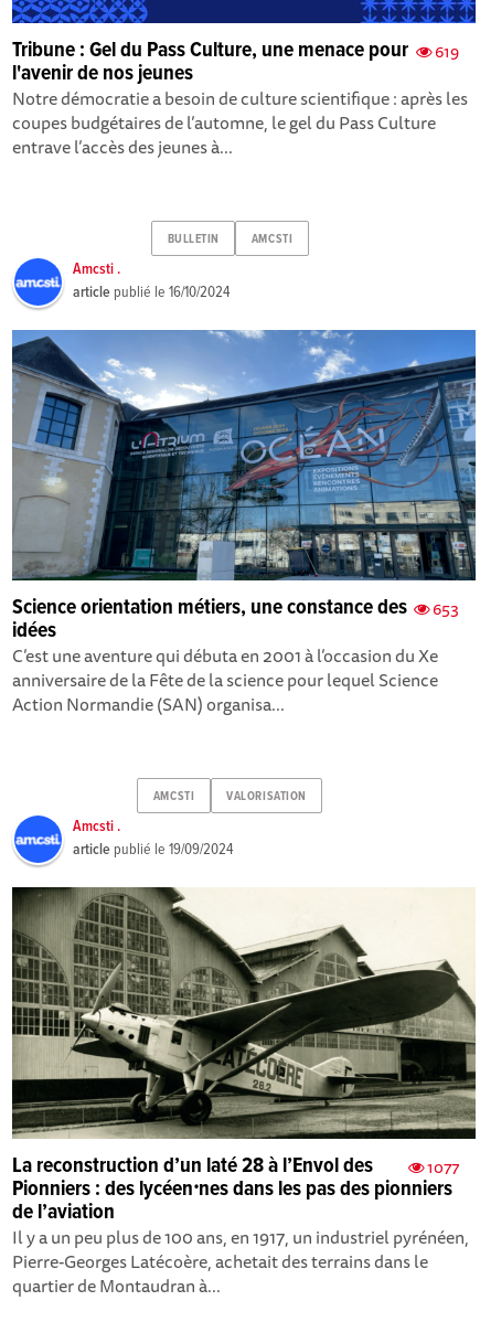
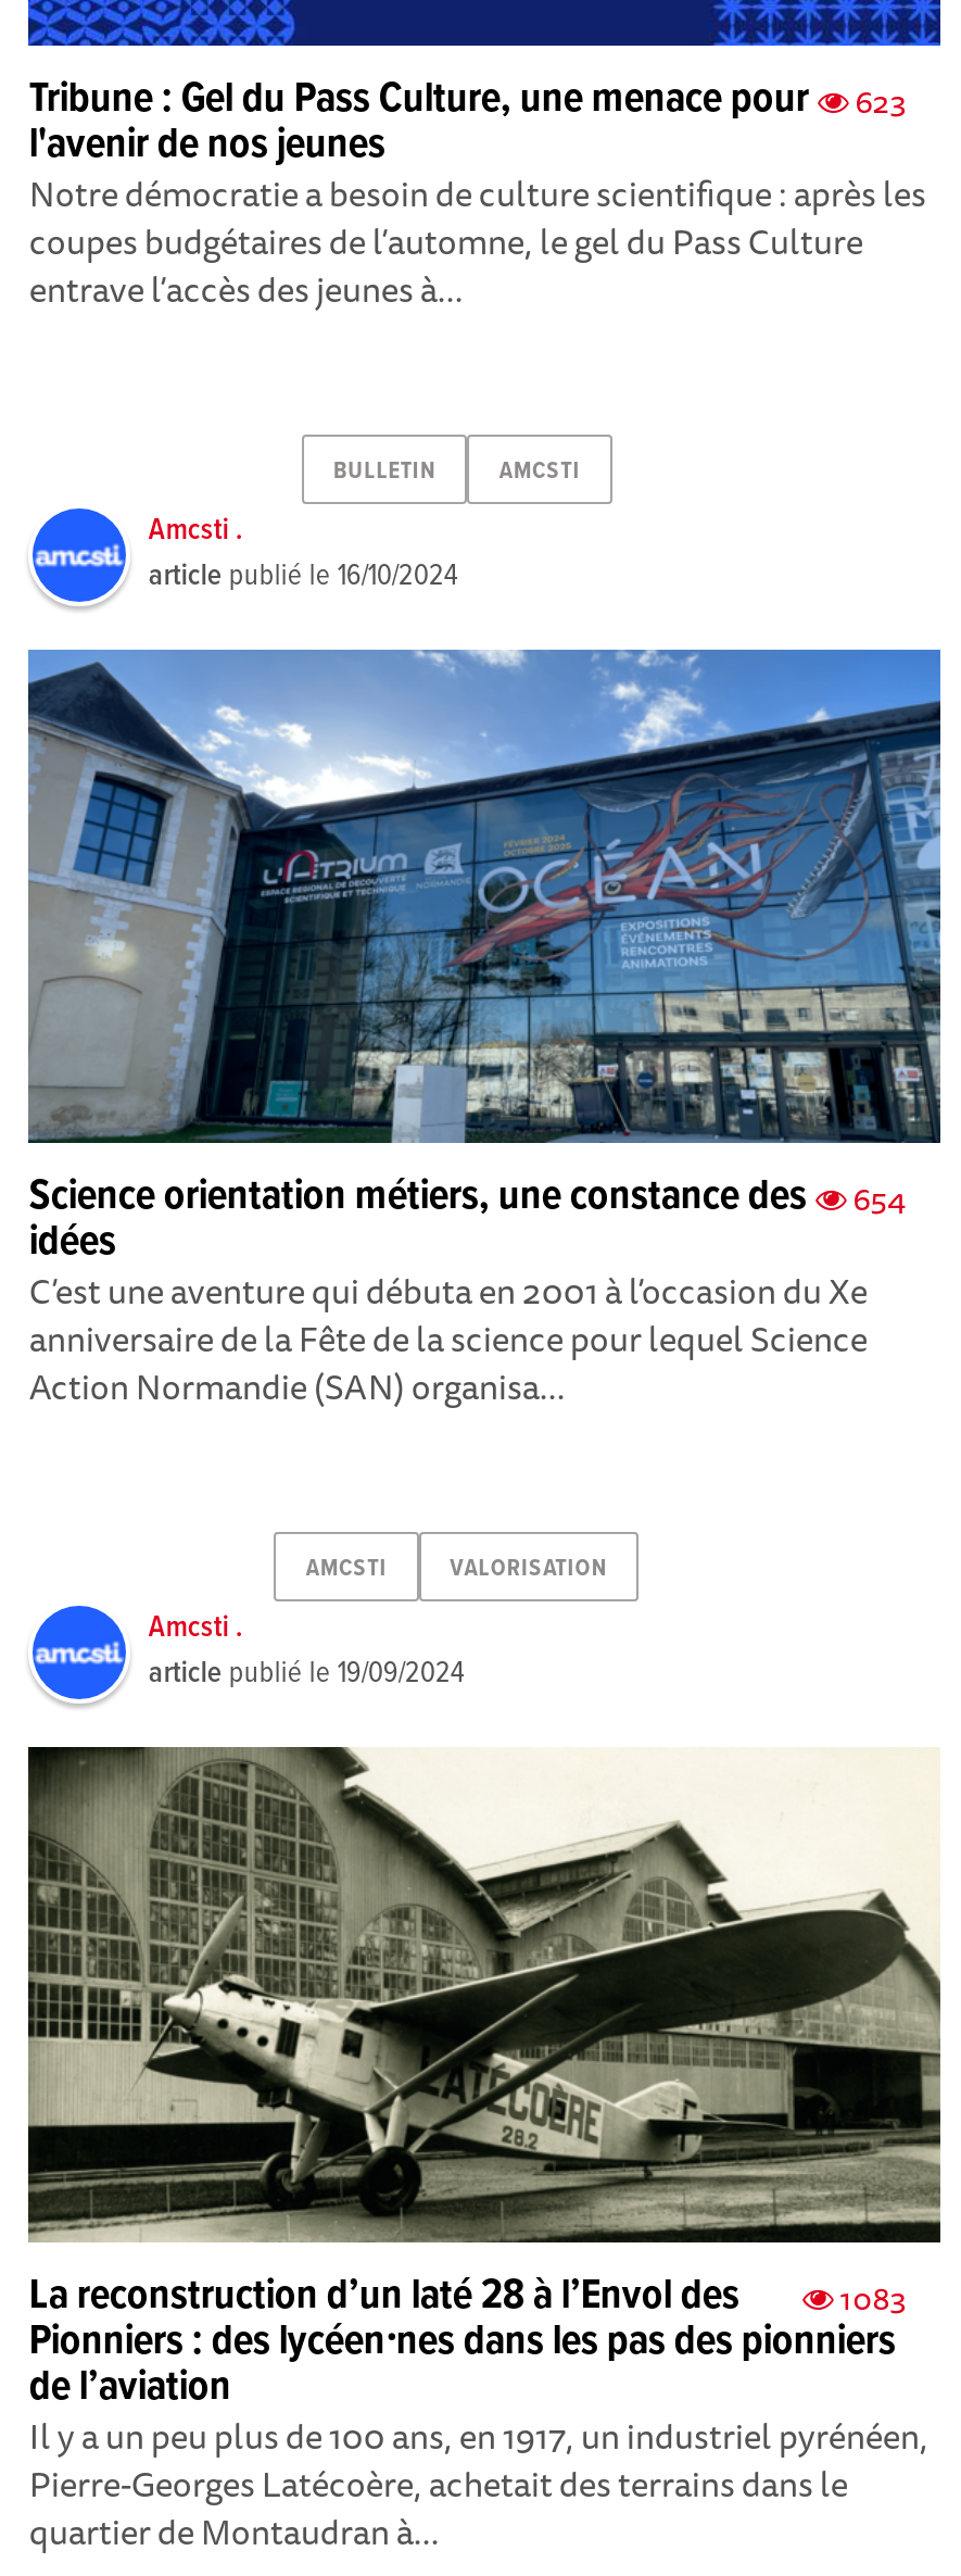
- Tribune : Gel du Pass Culture, une menace pour 619
+ Tribune : Gel du Pass Culture, une menace pour 623

- Science orientation métiers, une constance des 653
+ Science orientation métiers, une constance des 654

- La reconstruction d’un laté 28 à l’Envol des 1077
+ La reconstruction d’un laté 28 à l’Envol des 1083
